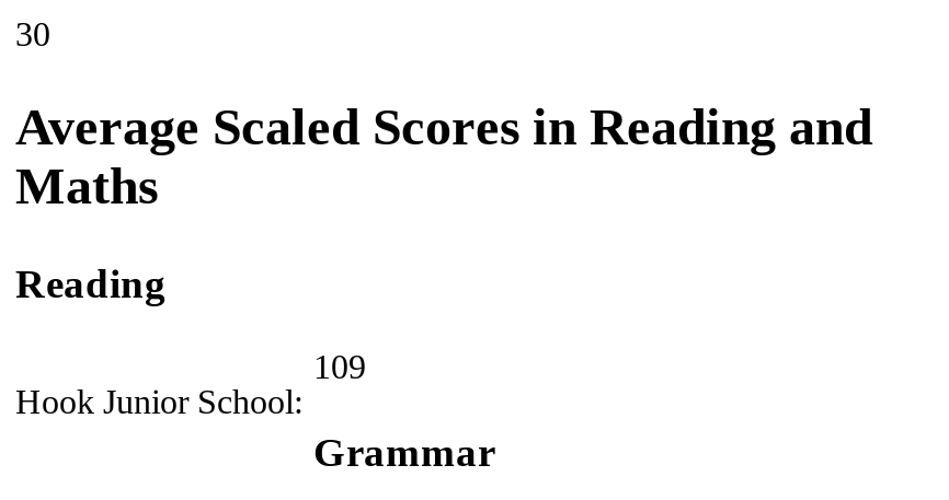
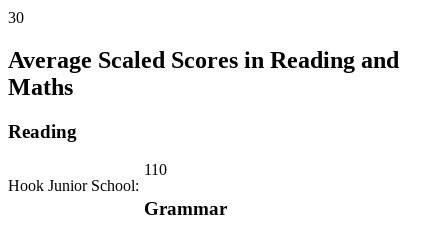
- 109
+ 110
